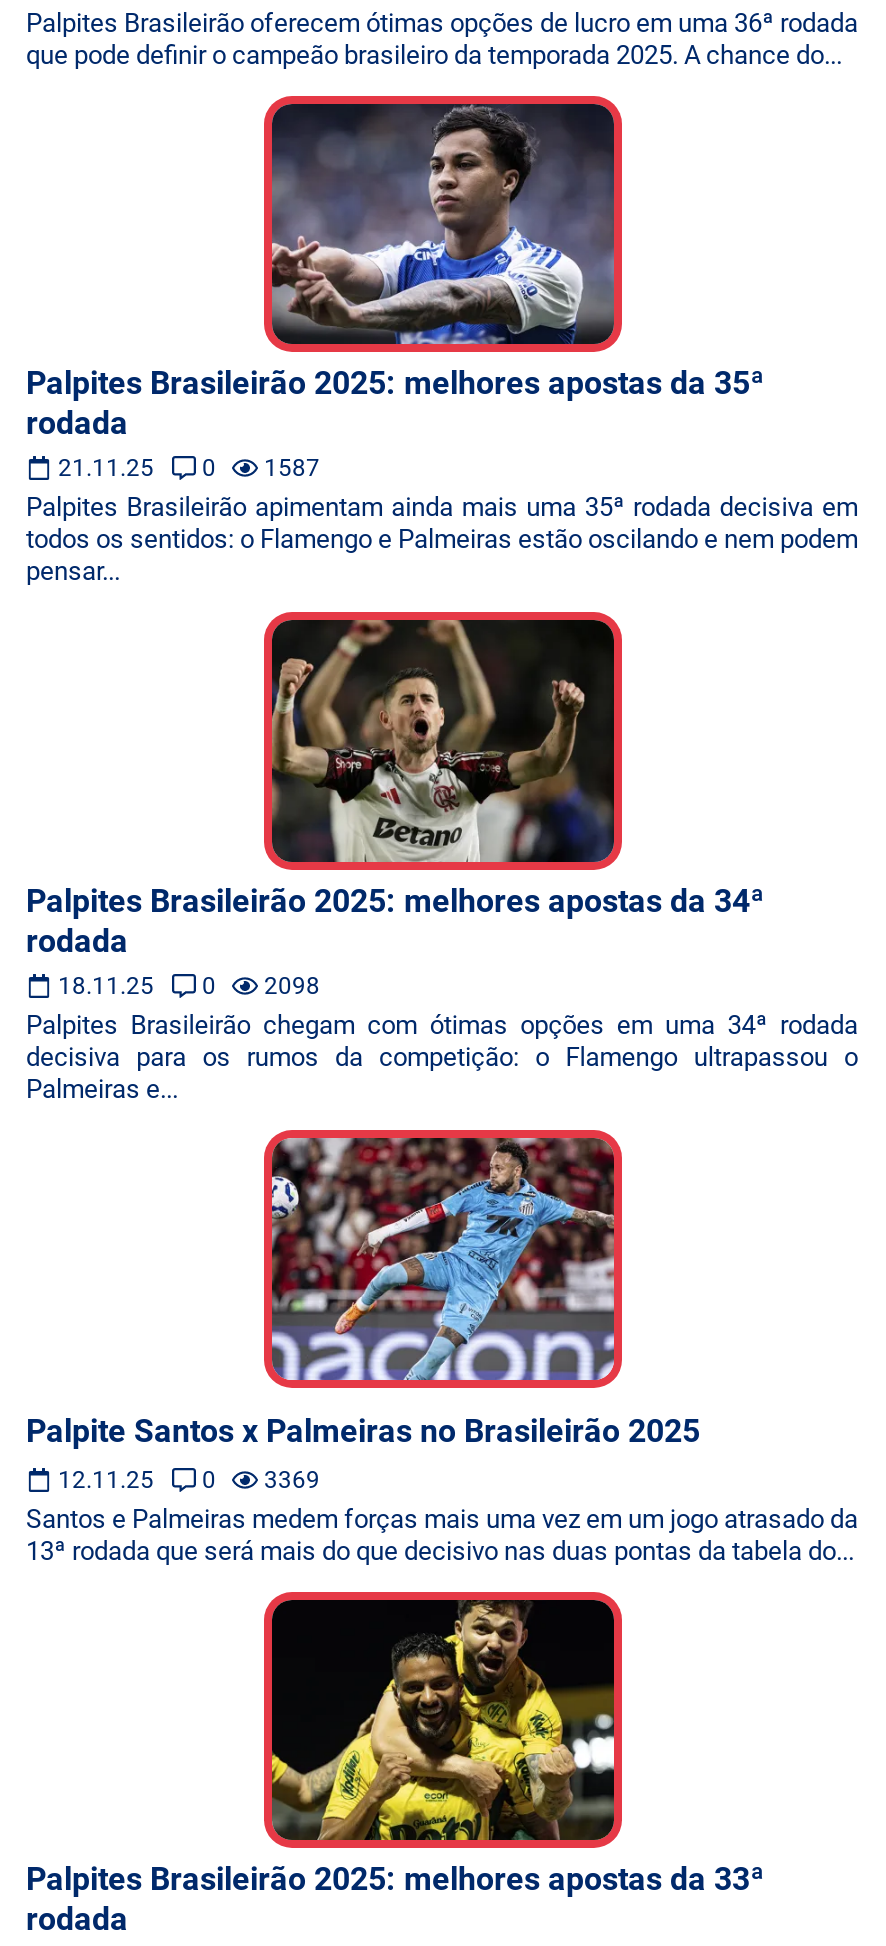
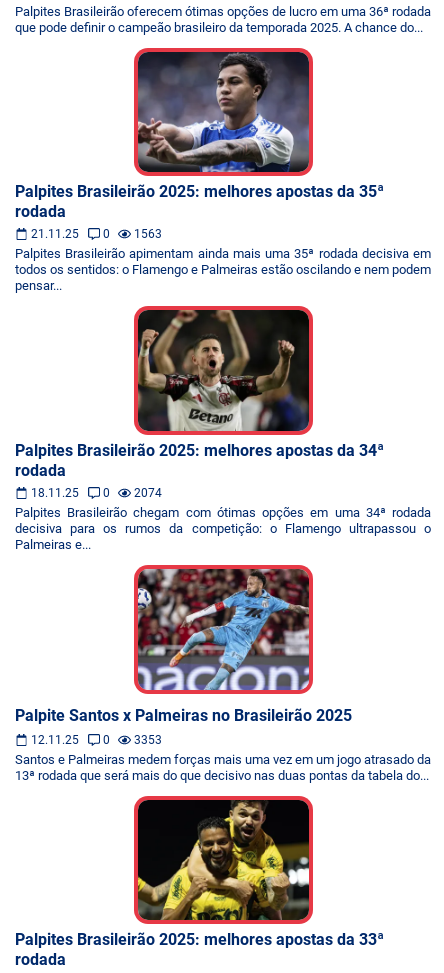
- 21.11.25 0 1587
+ 21.11.25 0 1563

- 18.11.25 0 2098
+ 18.11.25 0 2074

- 12.11.25 0 3369
+ 12.11.25 0 3353
